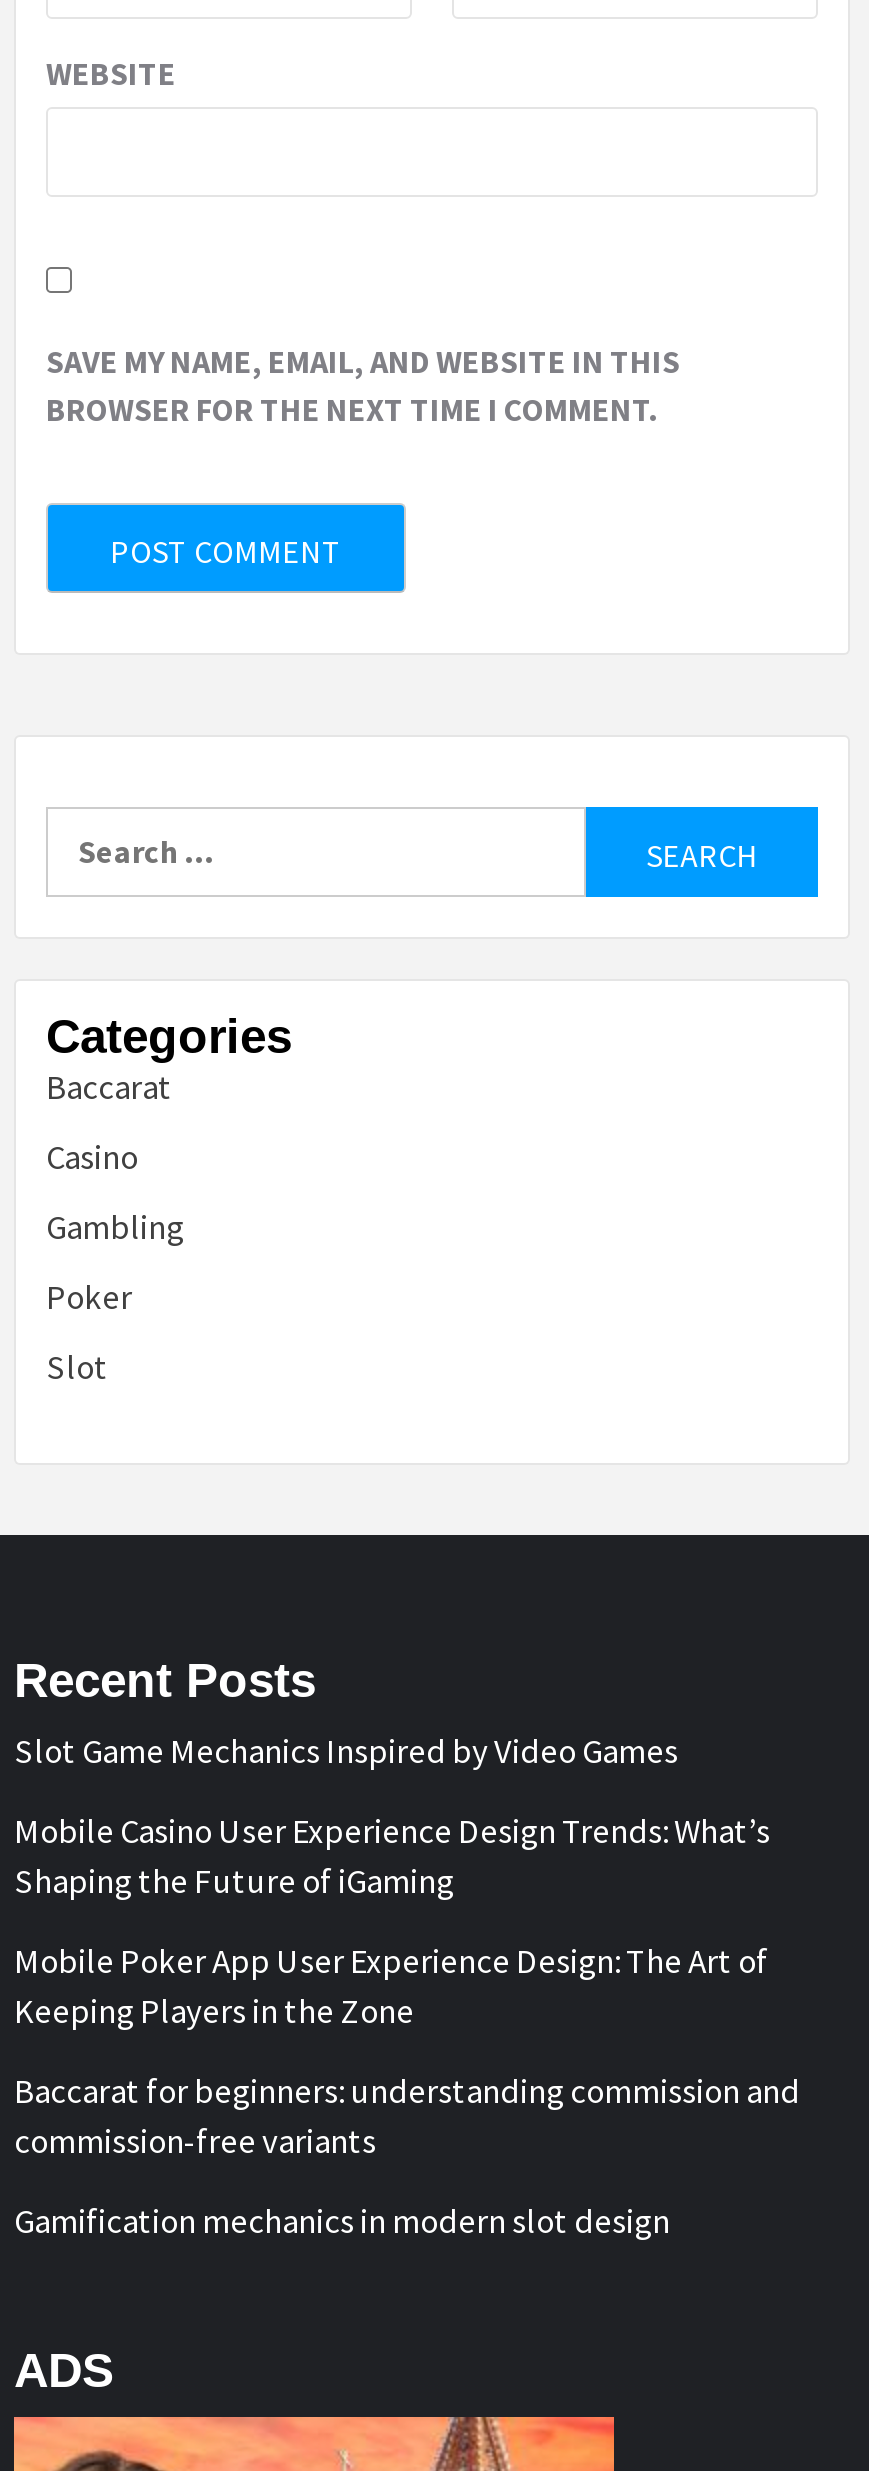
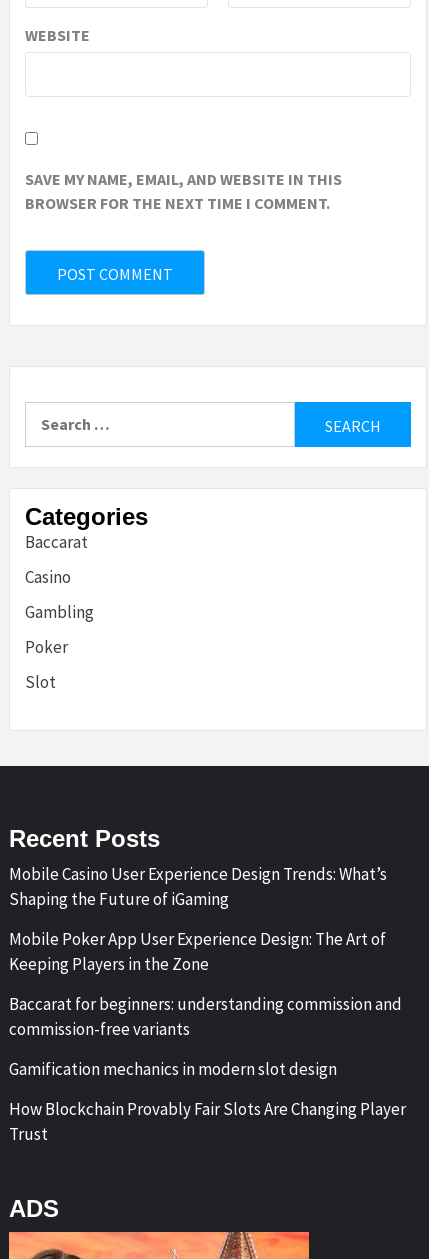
- Slot Game Mechanics Inspired by Video Games

moved up: Mobile Casino User Experience Design Trends: What’s | Shaping the Future of iGaming | Mobile Poker App User Experience Design: The Art of | Keeping Players in the Zone | Baccarat for beginners: understanding commission and | commission-free variants | Gamification mechanics in modern slot design

+ How Blockchain Provably Fair Slots Are Changing Player
+ Trust
